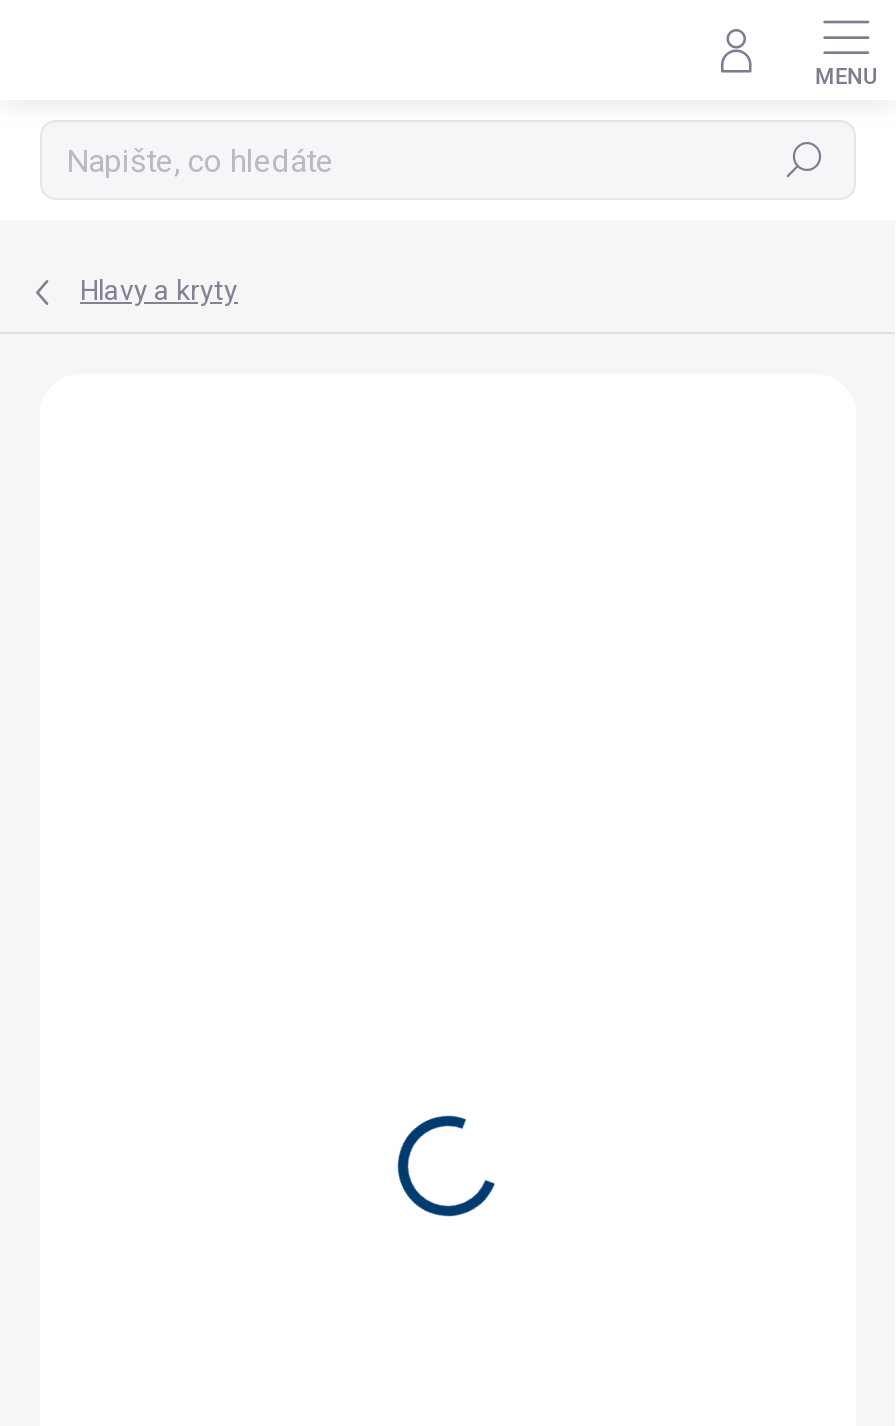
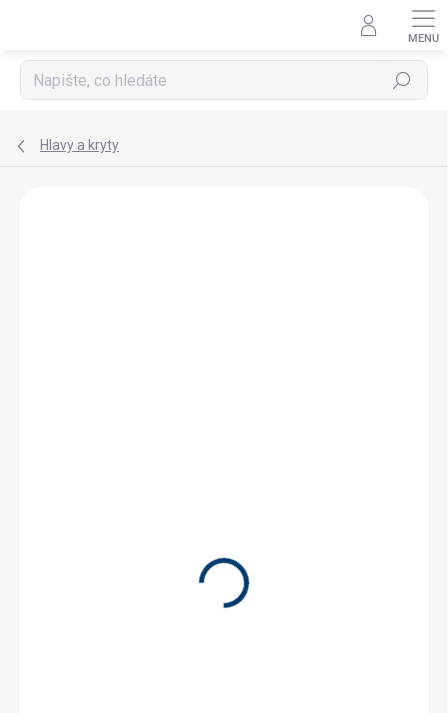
- [image]
+ [image]
